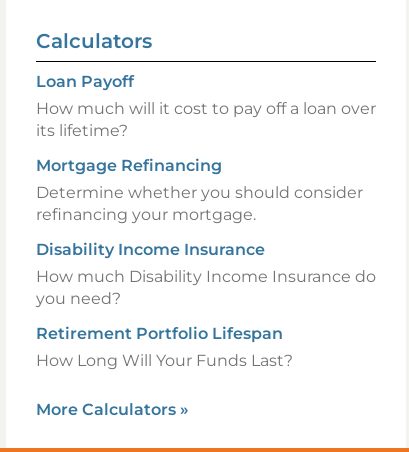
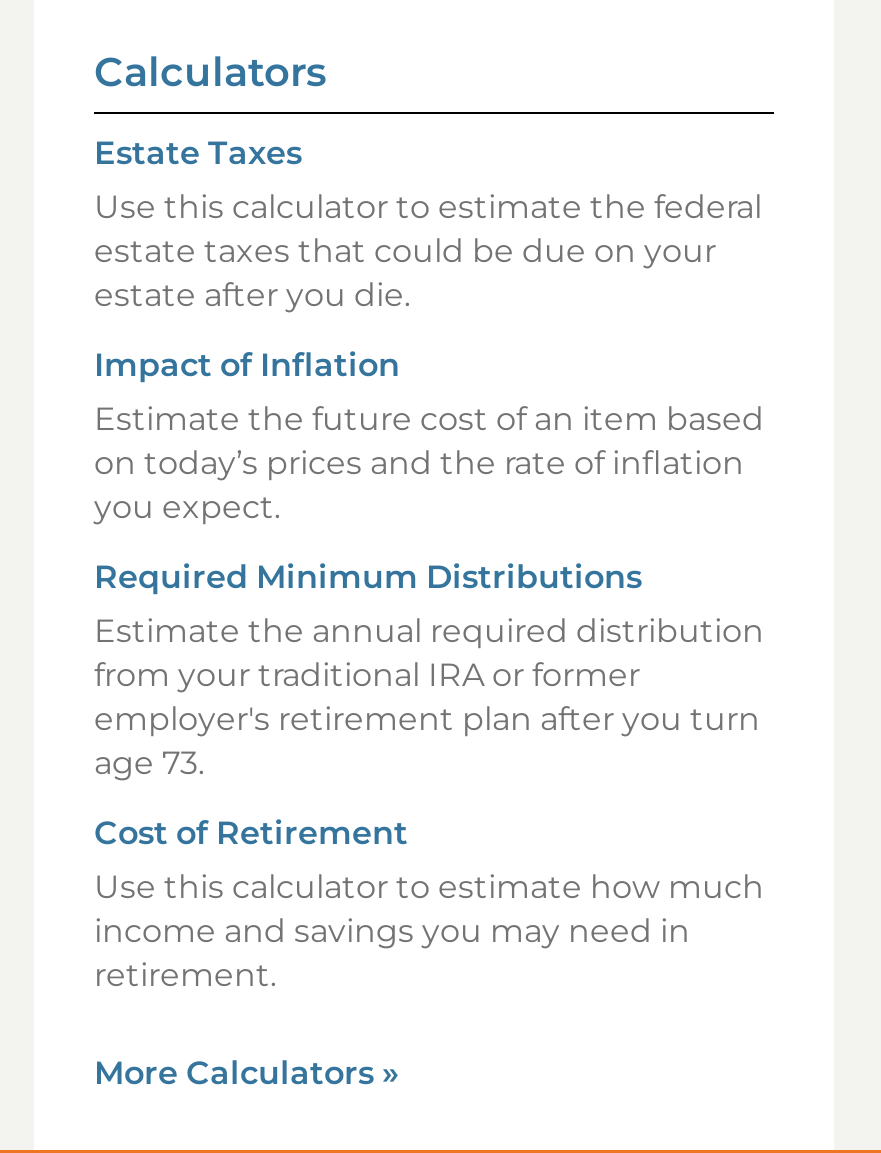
- Loan Payoff
- How much will it cost to pay off a loan over
- its lifetime?
+ Estate Taxes
+ Use this calculator to estimate the federal
+ estate taxes that could be due on your
+ estate after you die.

- Mortgage Refinancing
- Determine whether you should consider
- refinancing your mortgage.
+ Impact of Inflation
+ Estimate the future cost of an item based
+ on today’s prices and the rate of inflation
+ you expect.

- Disability Income Insurance
- How much Disability Income Insurance do
- you need?
+ Required Minimum Distributions
+ Estimate the annual required distribution
+ from your traditional IRA or former
+ employer's retirement plan after you turn
+ age 73.

- Retirement Portfolio Lifespan
- How Long Will Your Funds Last?
+ Cost of Retirement
+ Use this calculator to estimate how much
+ income and savings you may need in
+ retirement.
